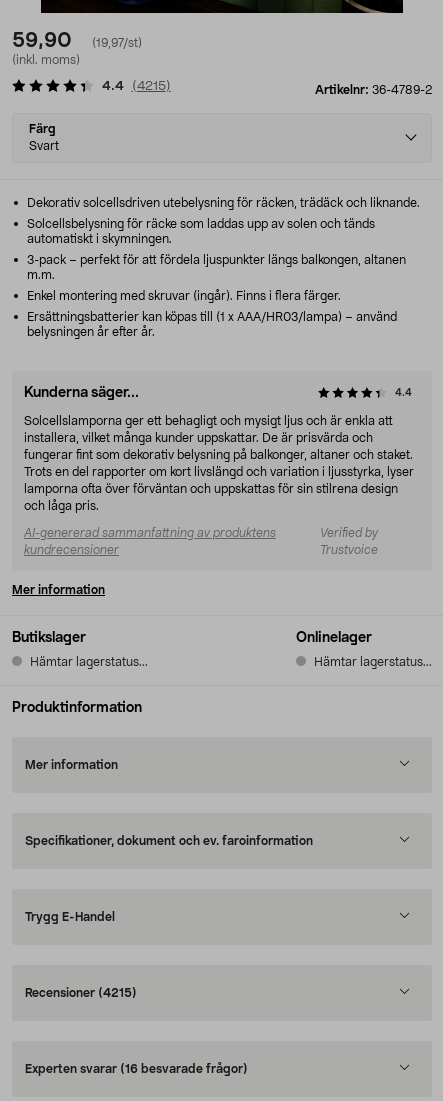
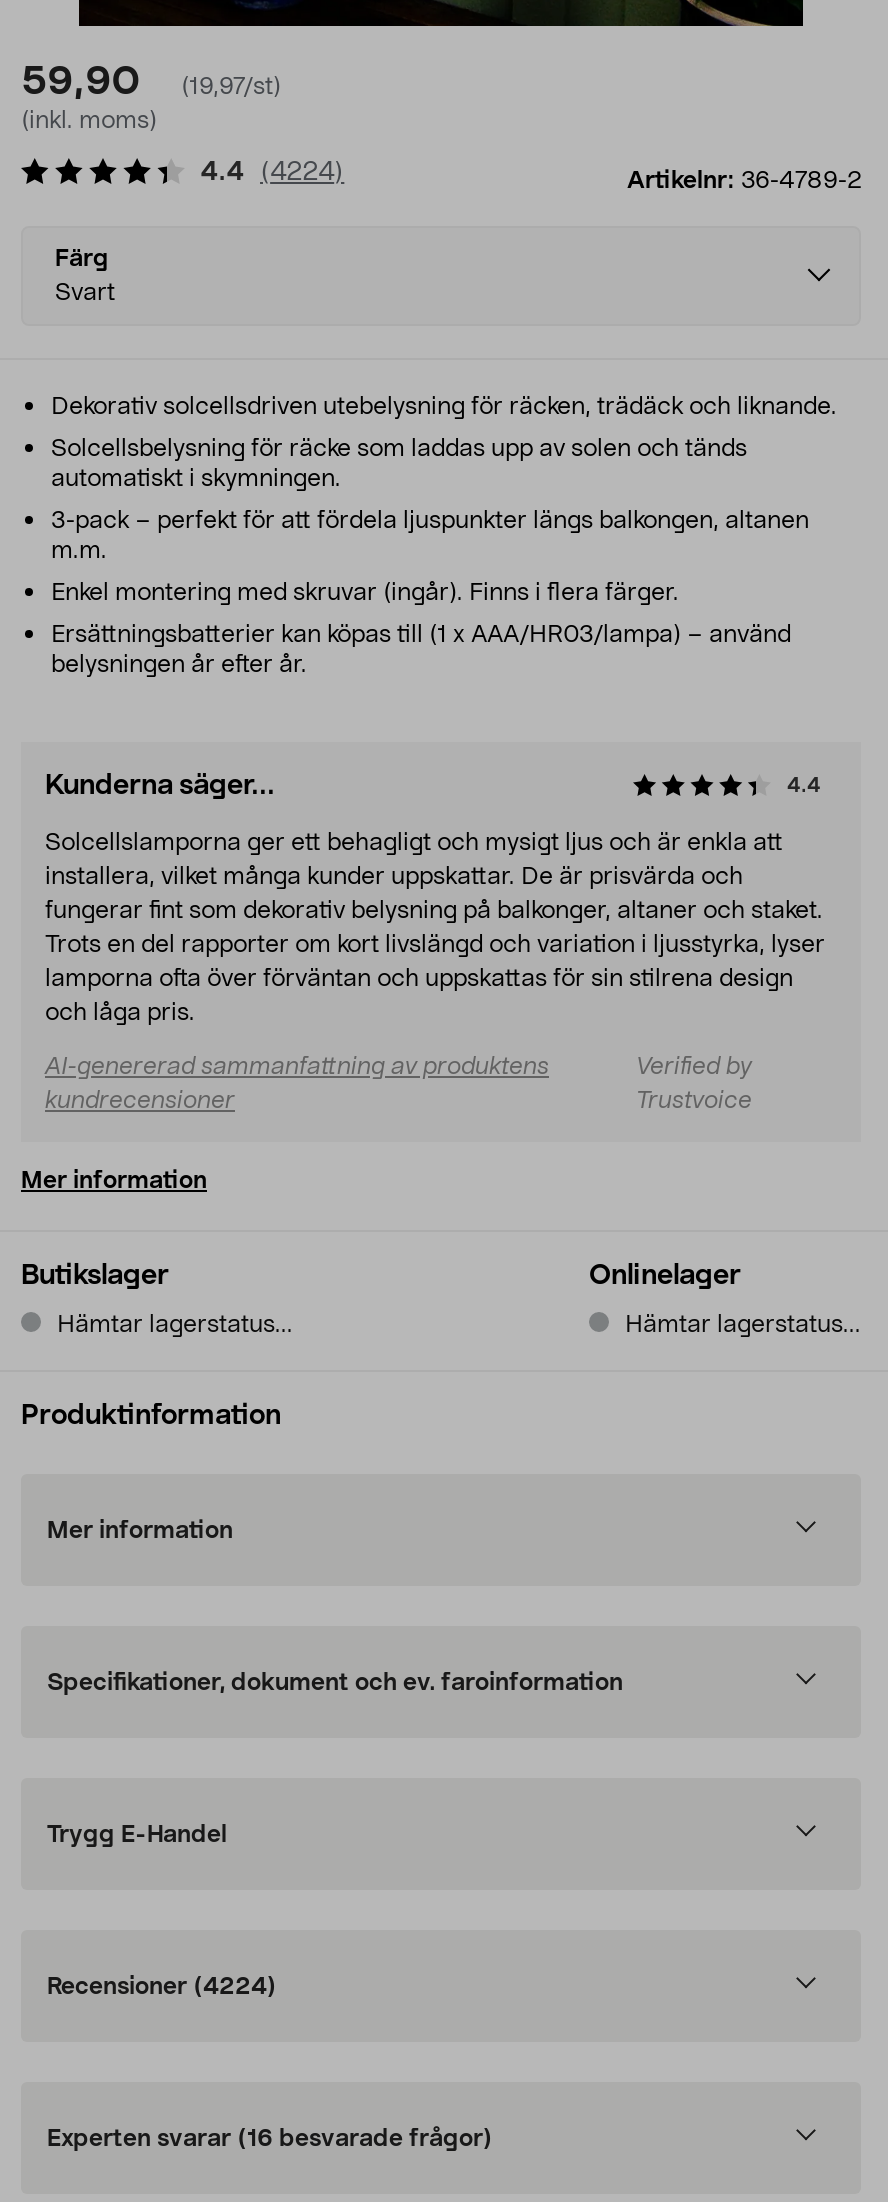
- 4.4 (4215)
+ 4.4 (4224)

- Recensioner (4215)
+ Recensioner (4224)
